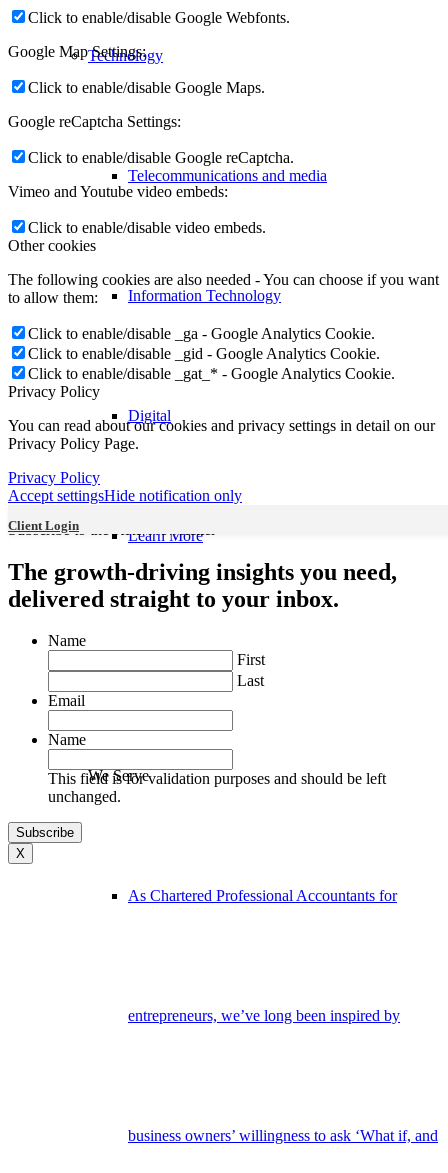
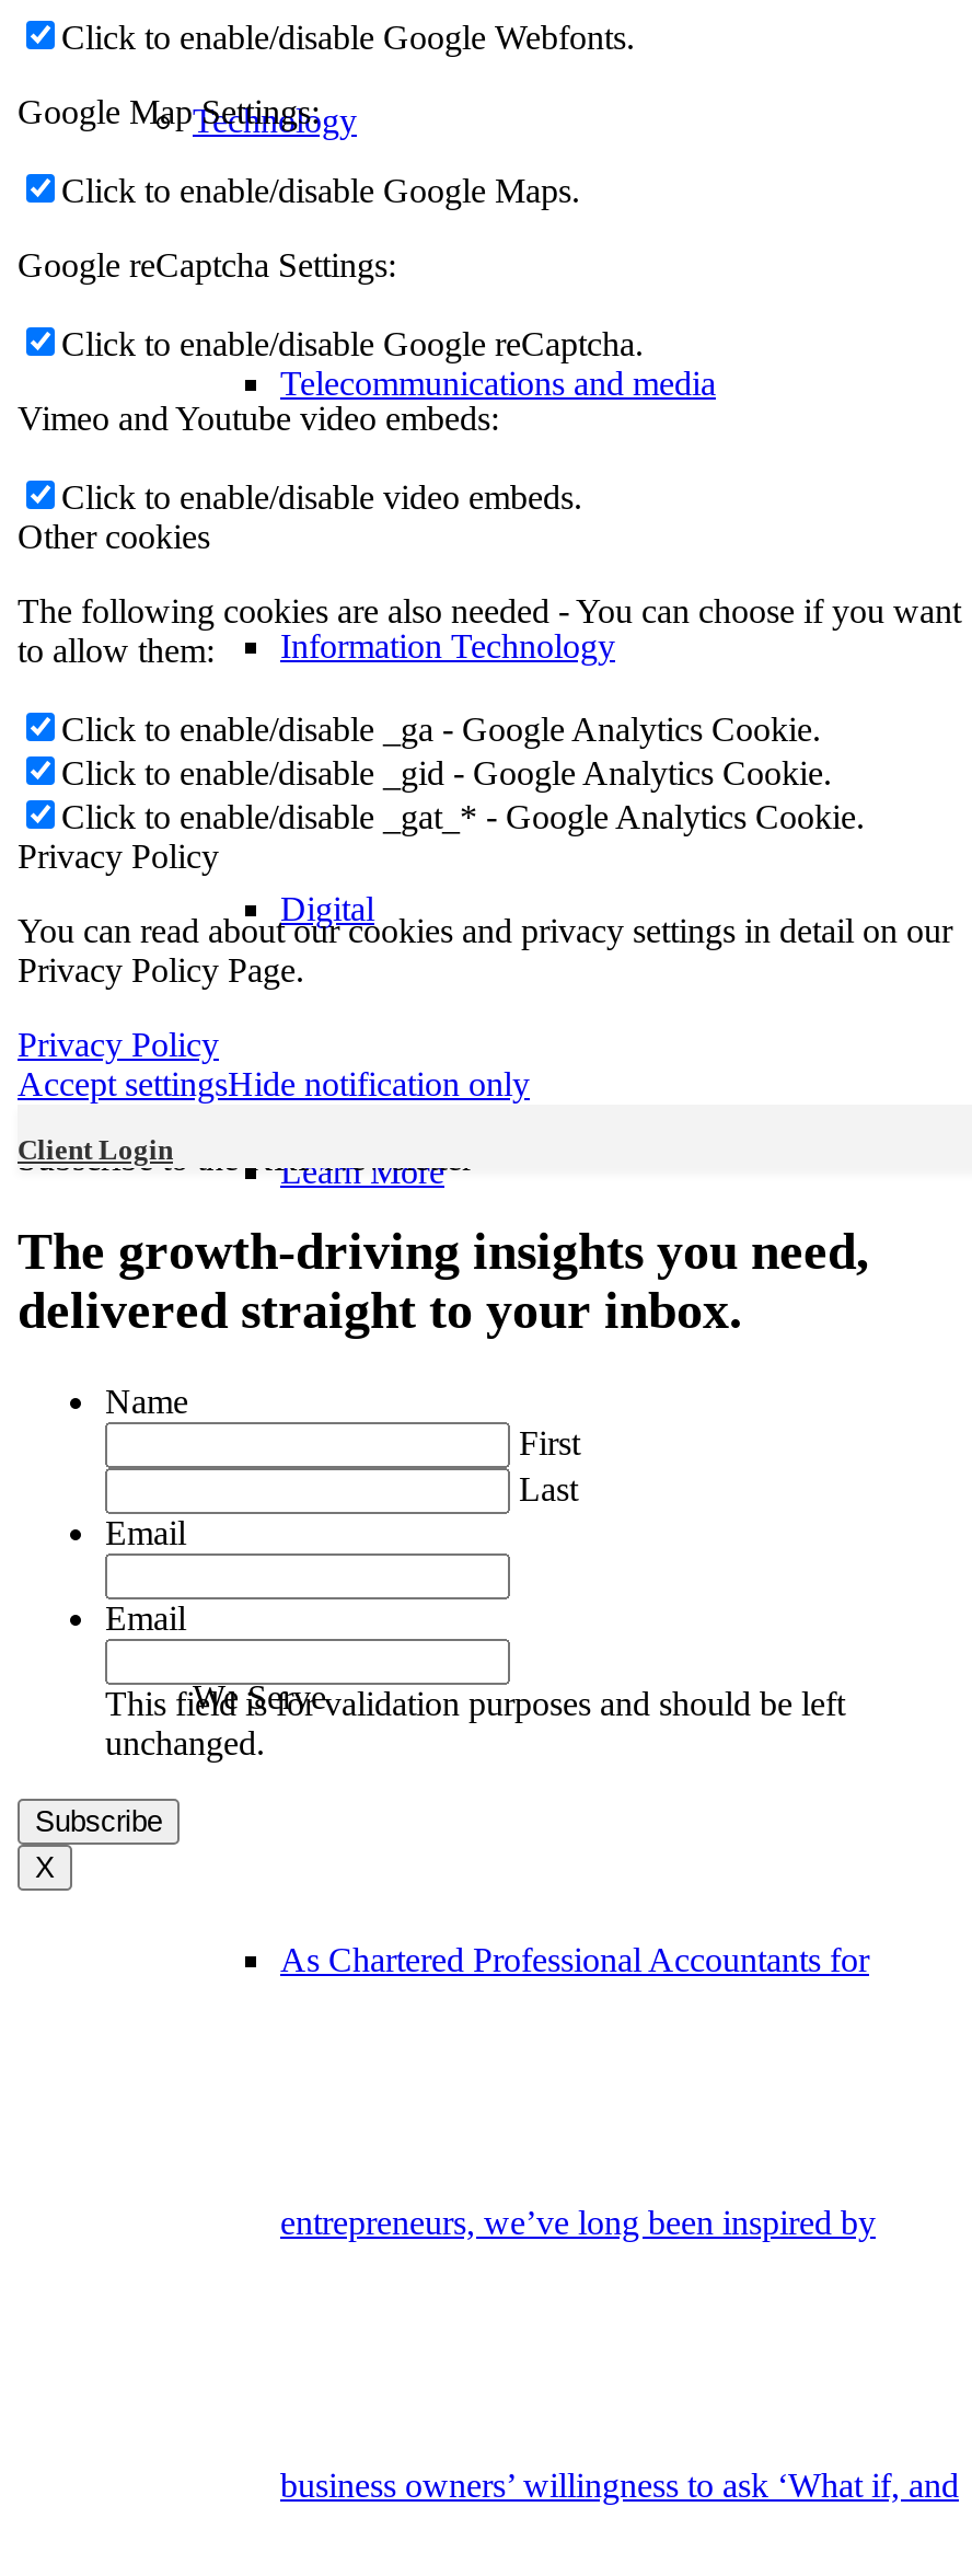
- Name
+ Email
